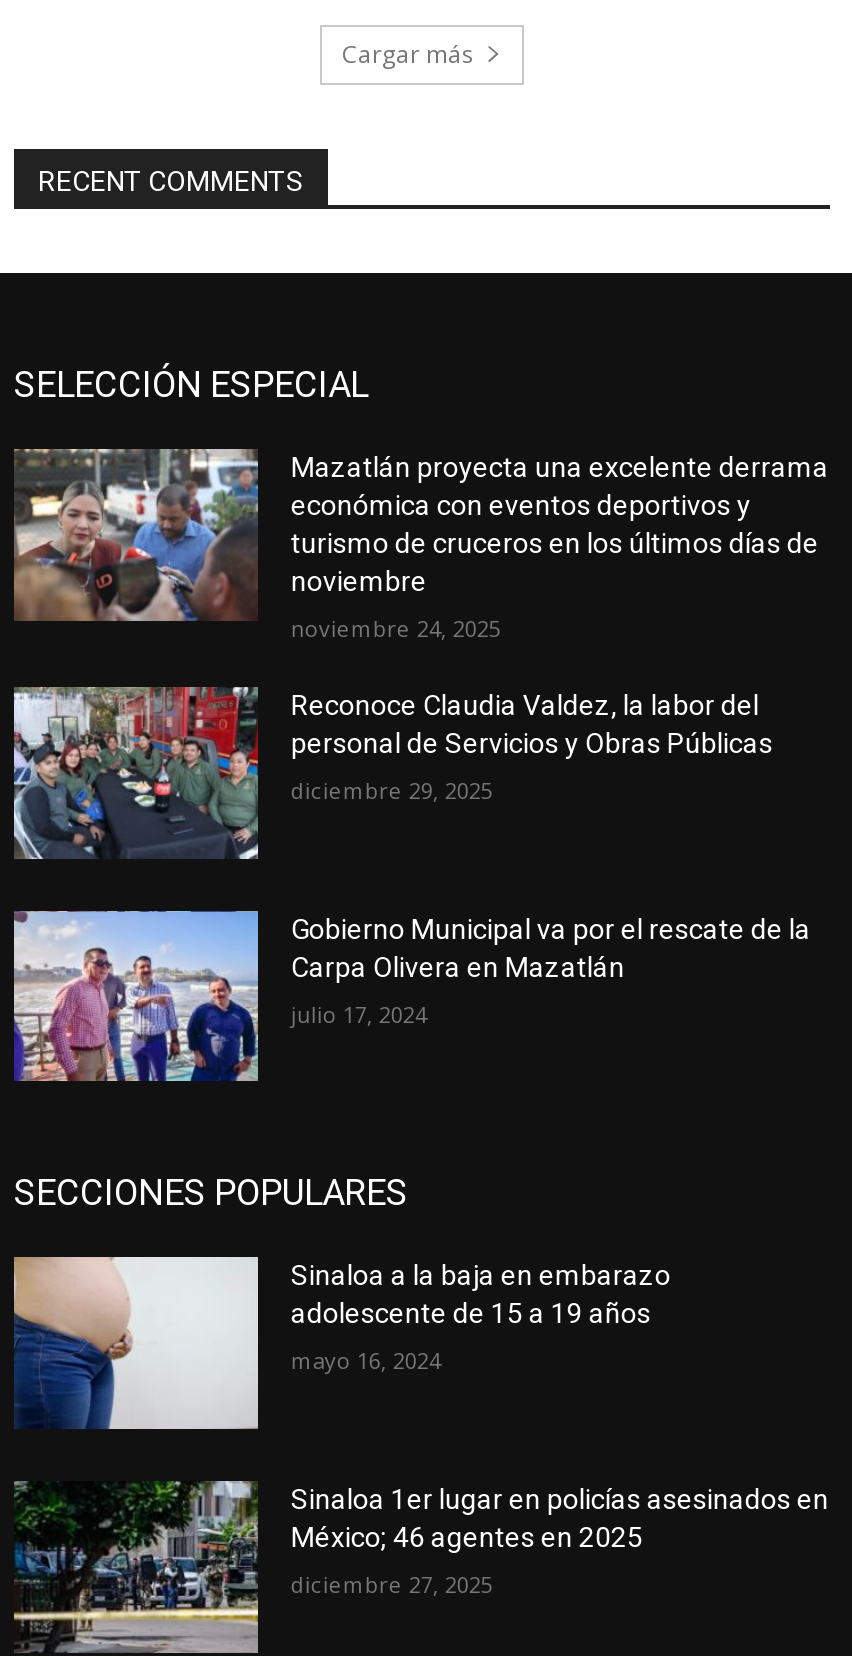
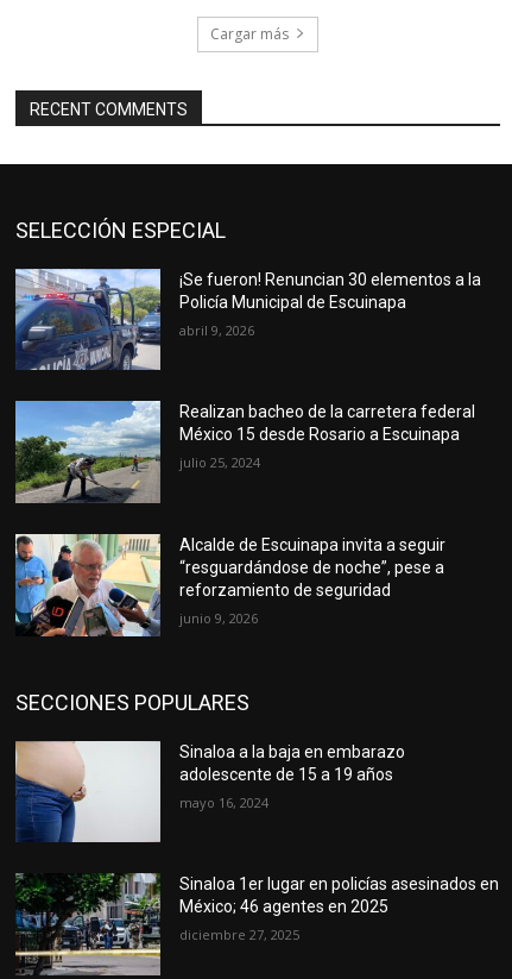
- [image]
- Mazatlán proyecta una excelente derrama
- económica con eventos deportivos y
- turismo de cruceros en los últimos días de
- noviembre
+ [image]
+ ¡Se fueron! Renuncian 30 elementos a la
+ Policía Municipal de Escuinapa

- noviembre 24, 2025
+ abril 9, 2026

- [image]
- Reconoce Claudia Valdez, la labor del
- personal de Servicios y Obras Públicas
+ [image]
+ Realizan bacheo de la carretera federal
+ México 15 desde Rosario a Escuinapa

- diciembre 29, 2025
+ julio 25, 2024

- [image]
- Gobierno Municipal va por el rescate de la
- Carpa Olivera en Mazatlán
+ [image]
+ Alcalde de Escuinapa invita a seguir
+ “resguardándose de noche”, pese a
+ reforzamiento de seguridad

- julio 17, 2024
+ junio 9, 2026
